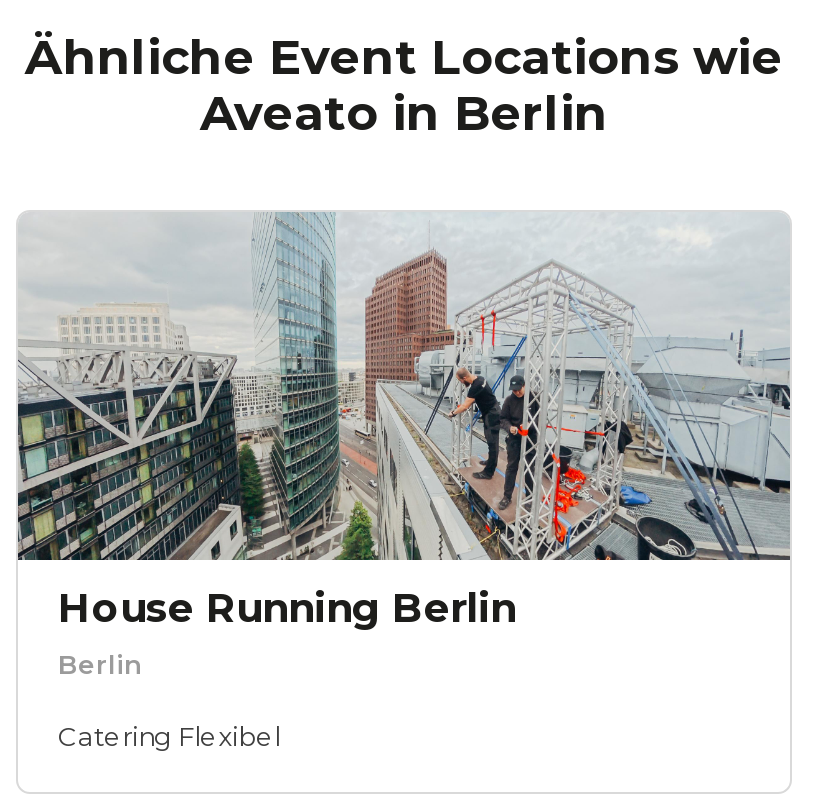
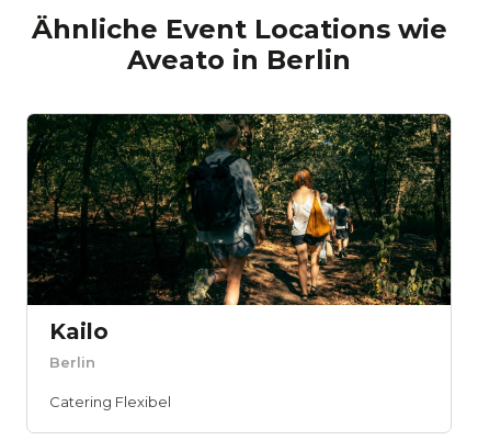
- [image]
- House Running Berlin
+ [image]
+ Kailo
